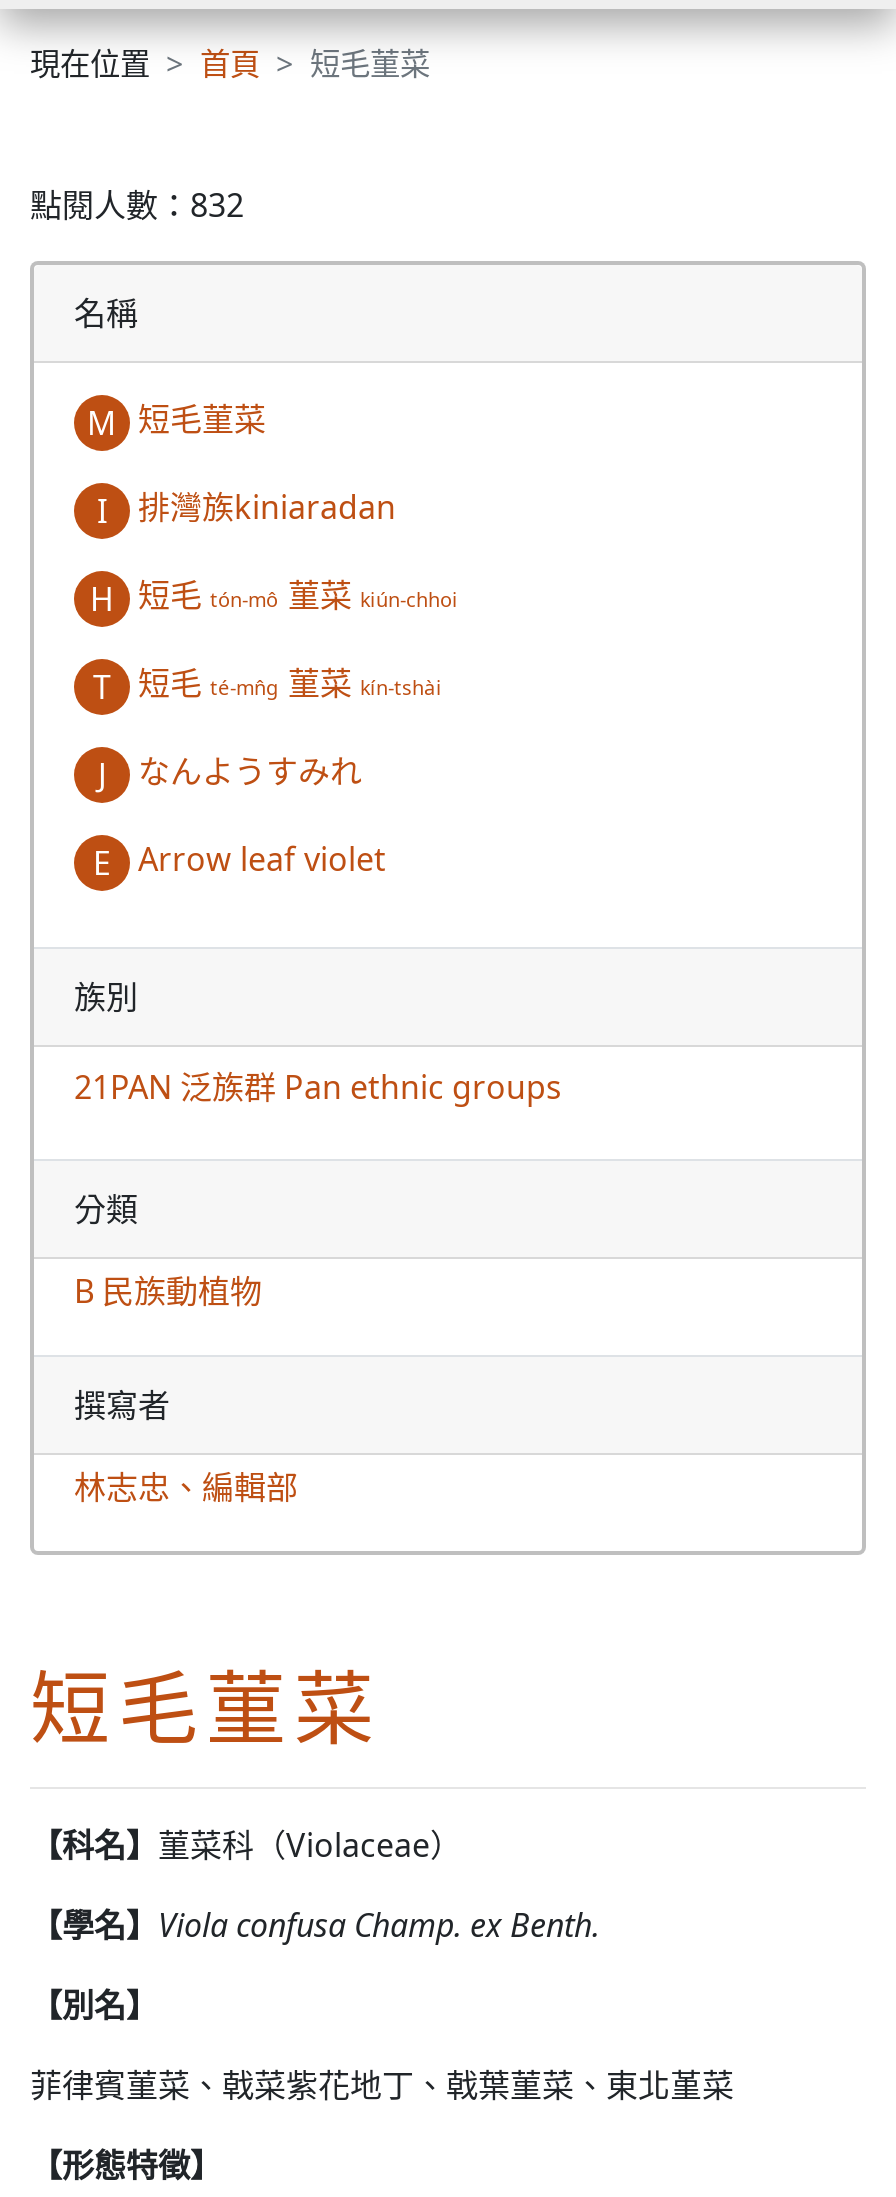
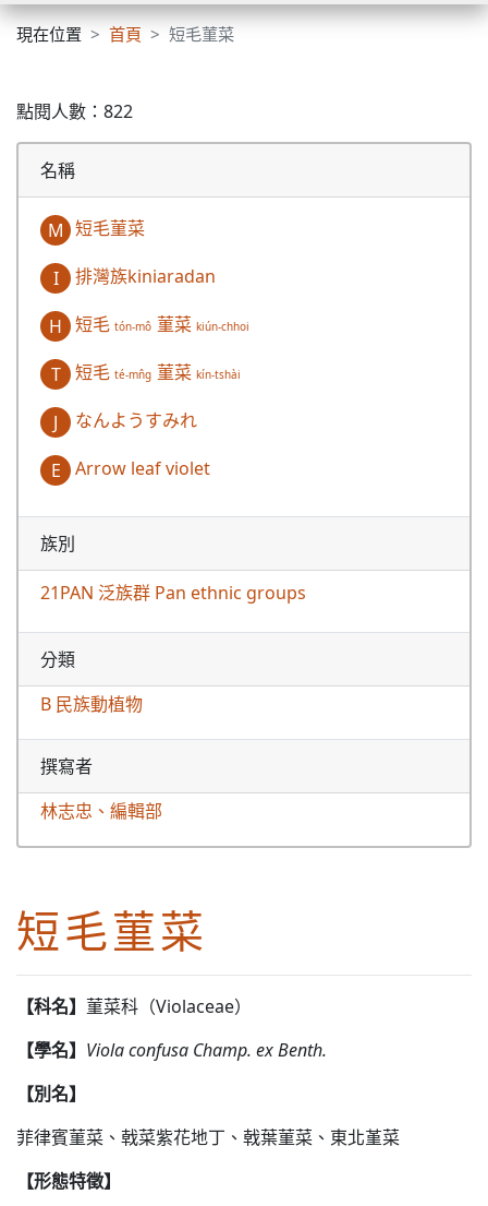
- 點閱人數：832
+ 點閱人數：822
